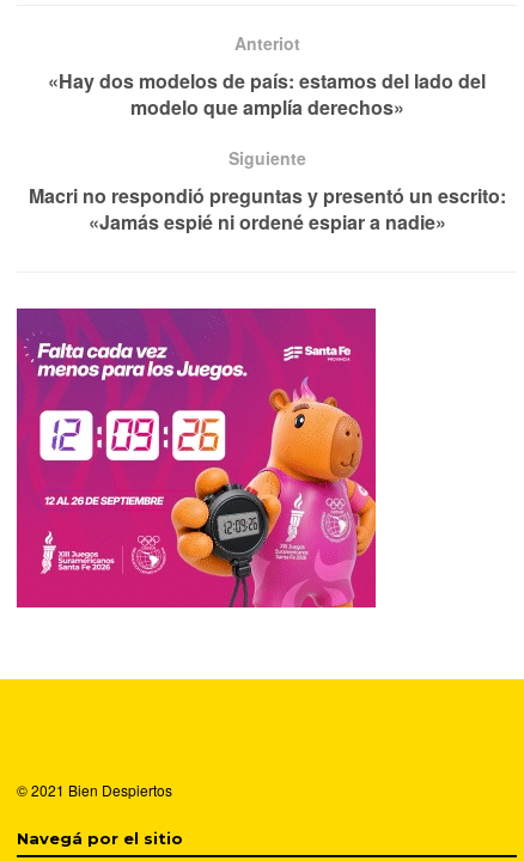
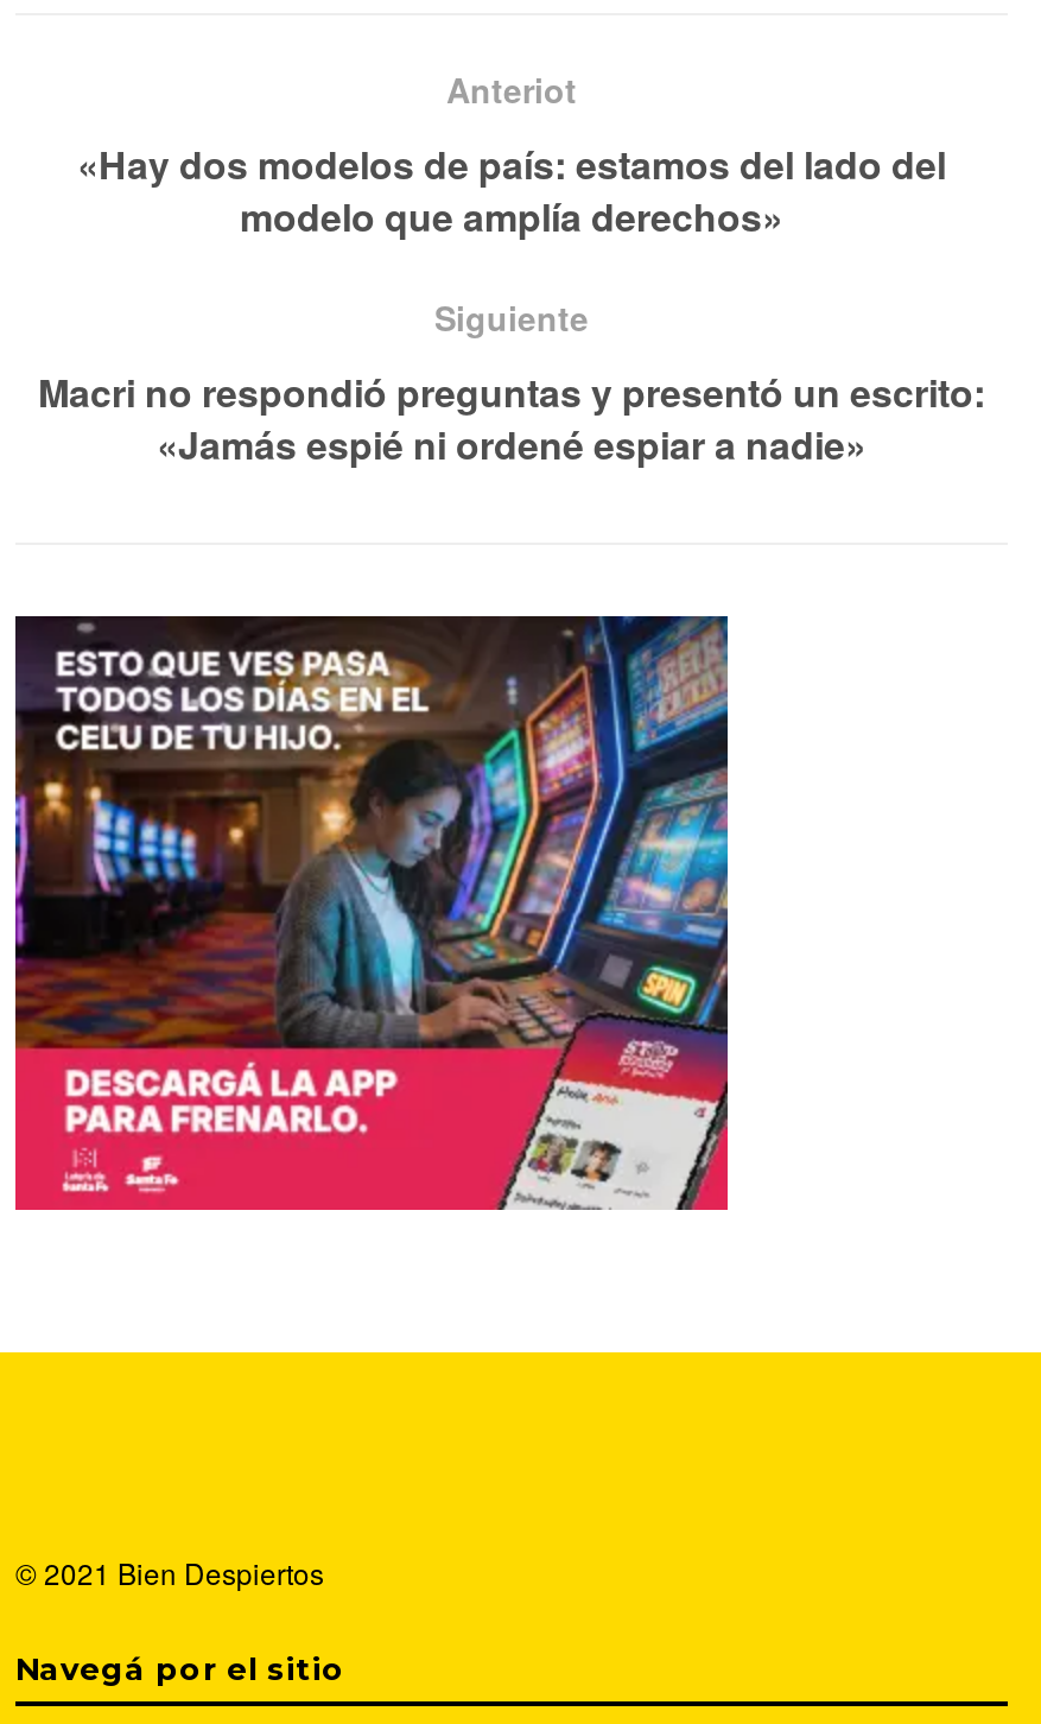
- [image]
+ [image]
